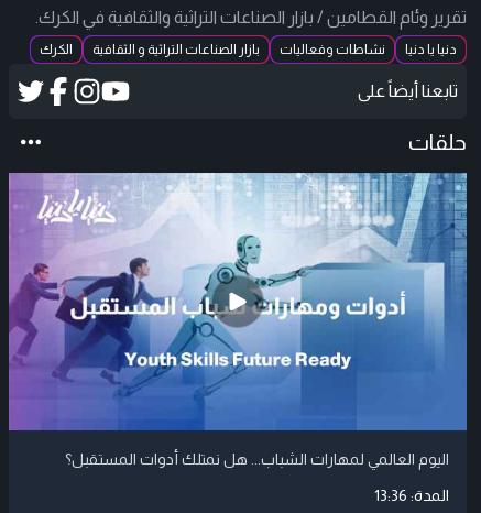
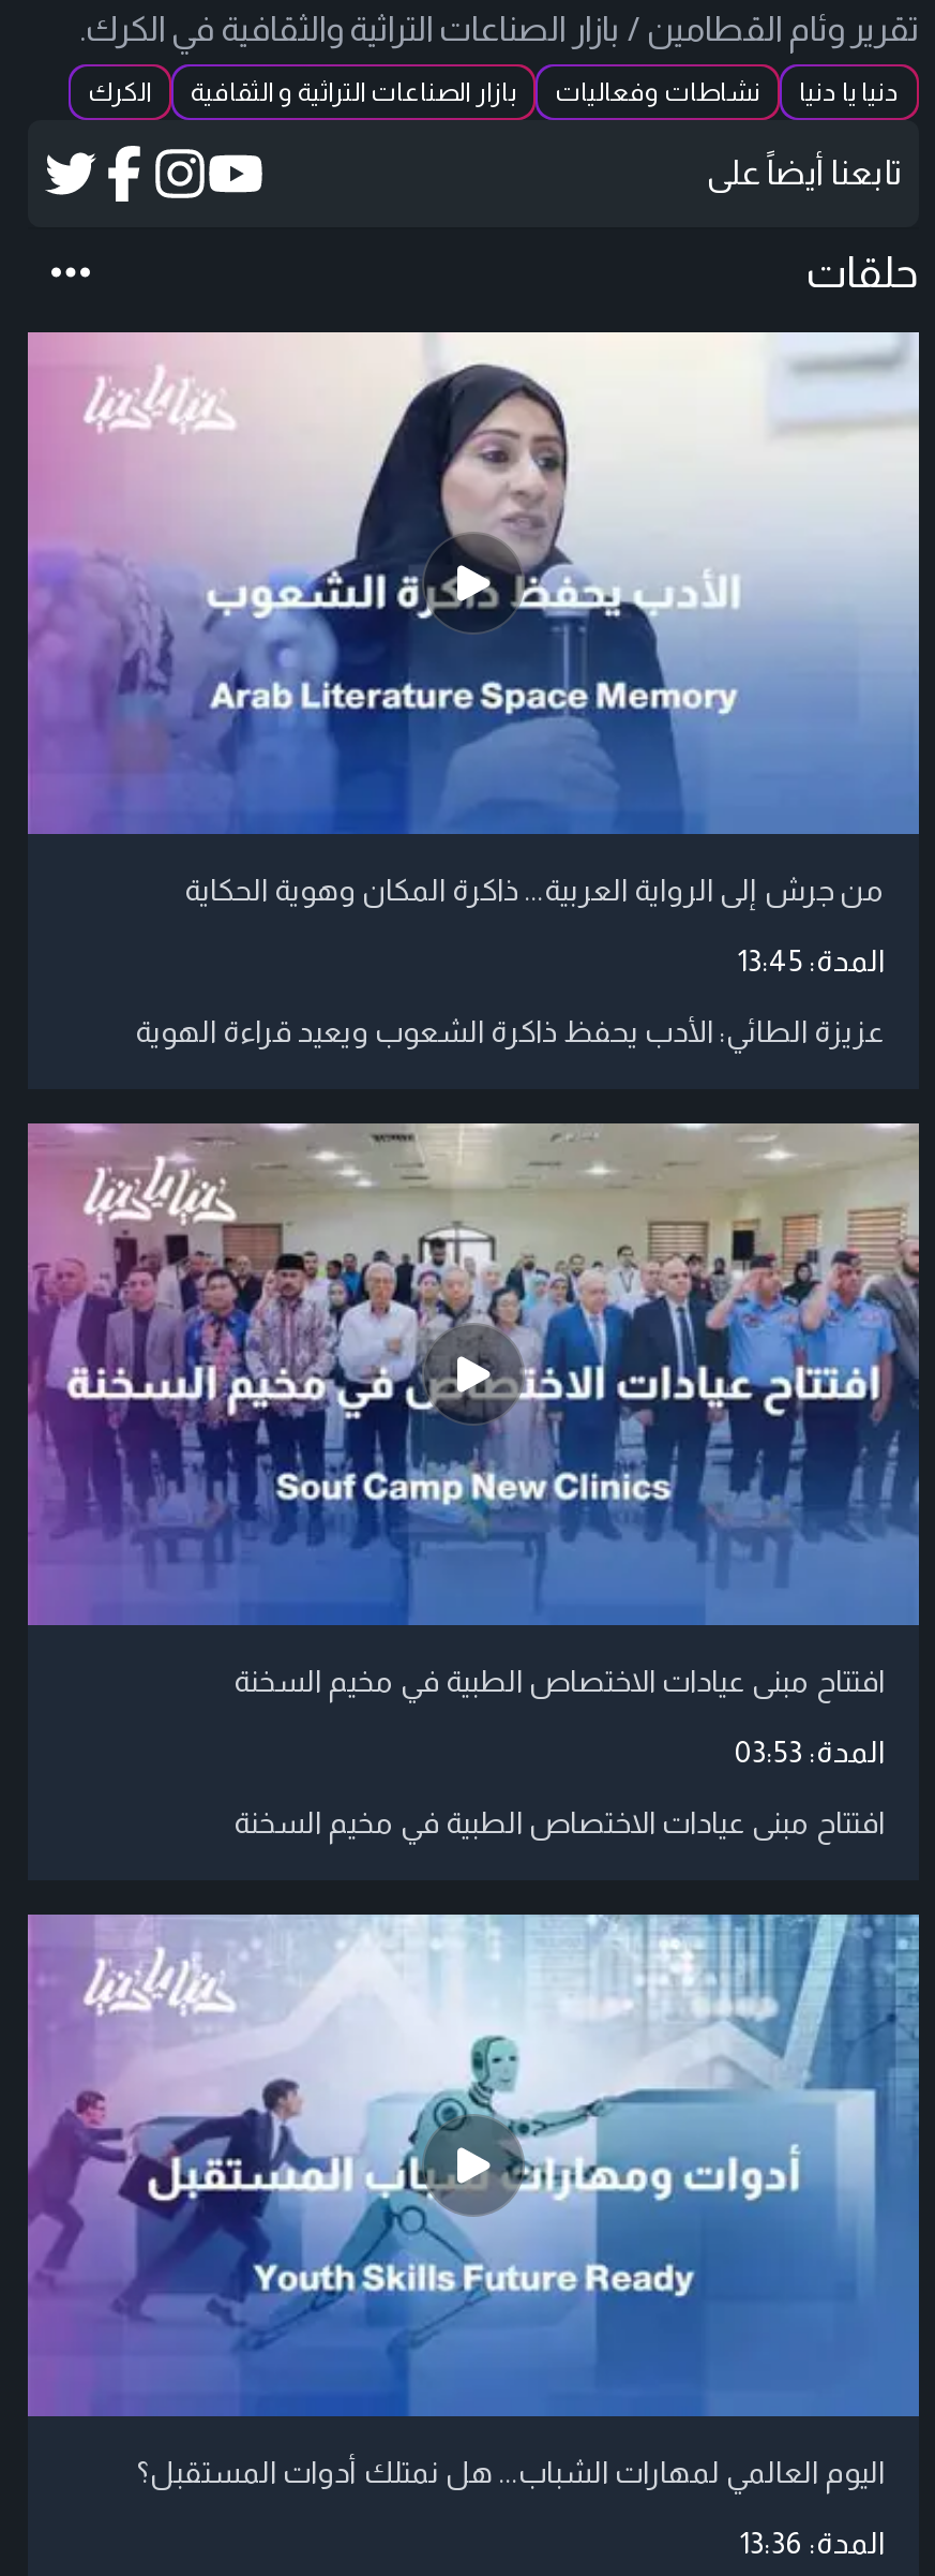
+ [image]
+ افتتاح مبنى عيادات الاختصاص الطبية في مخيم السخنة
+ المدة: 03:53
+ افتتاح مبنى عيادات الاختصاص الطبية في مخيم السخنة

+ [image]
+ من جرش إلى الرواية العربية... ذاكرة المكان وهوية الحكاية
+ المدة: 13:45
+ عزيزة الطائي: الأدب يحفظ ذاكرة الشعوب ويعيد قراءة الهوية
